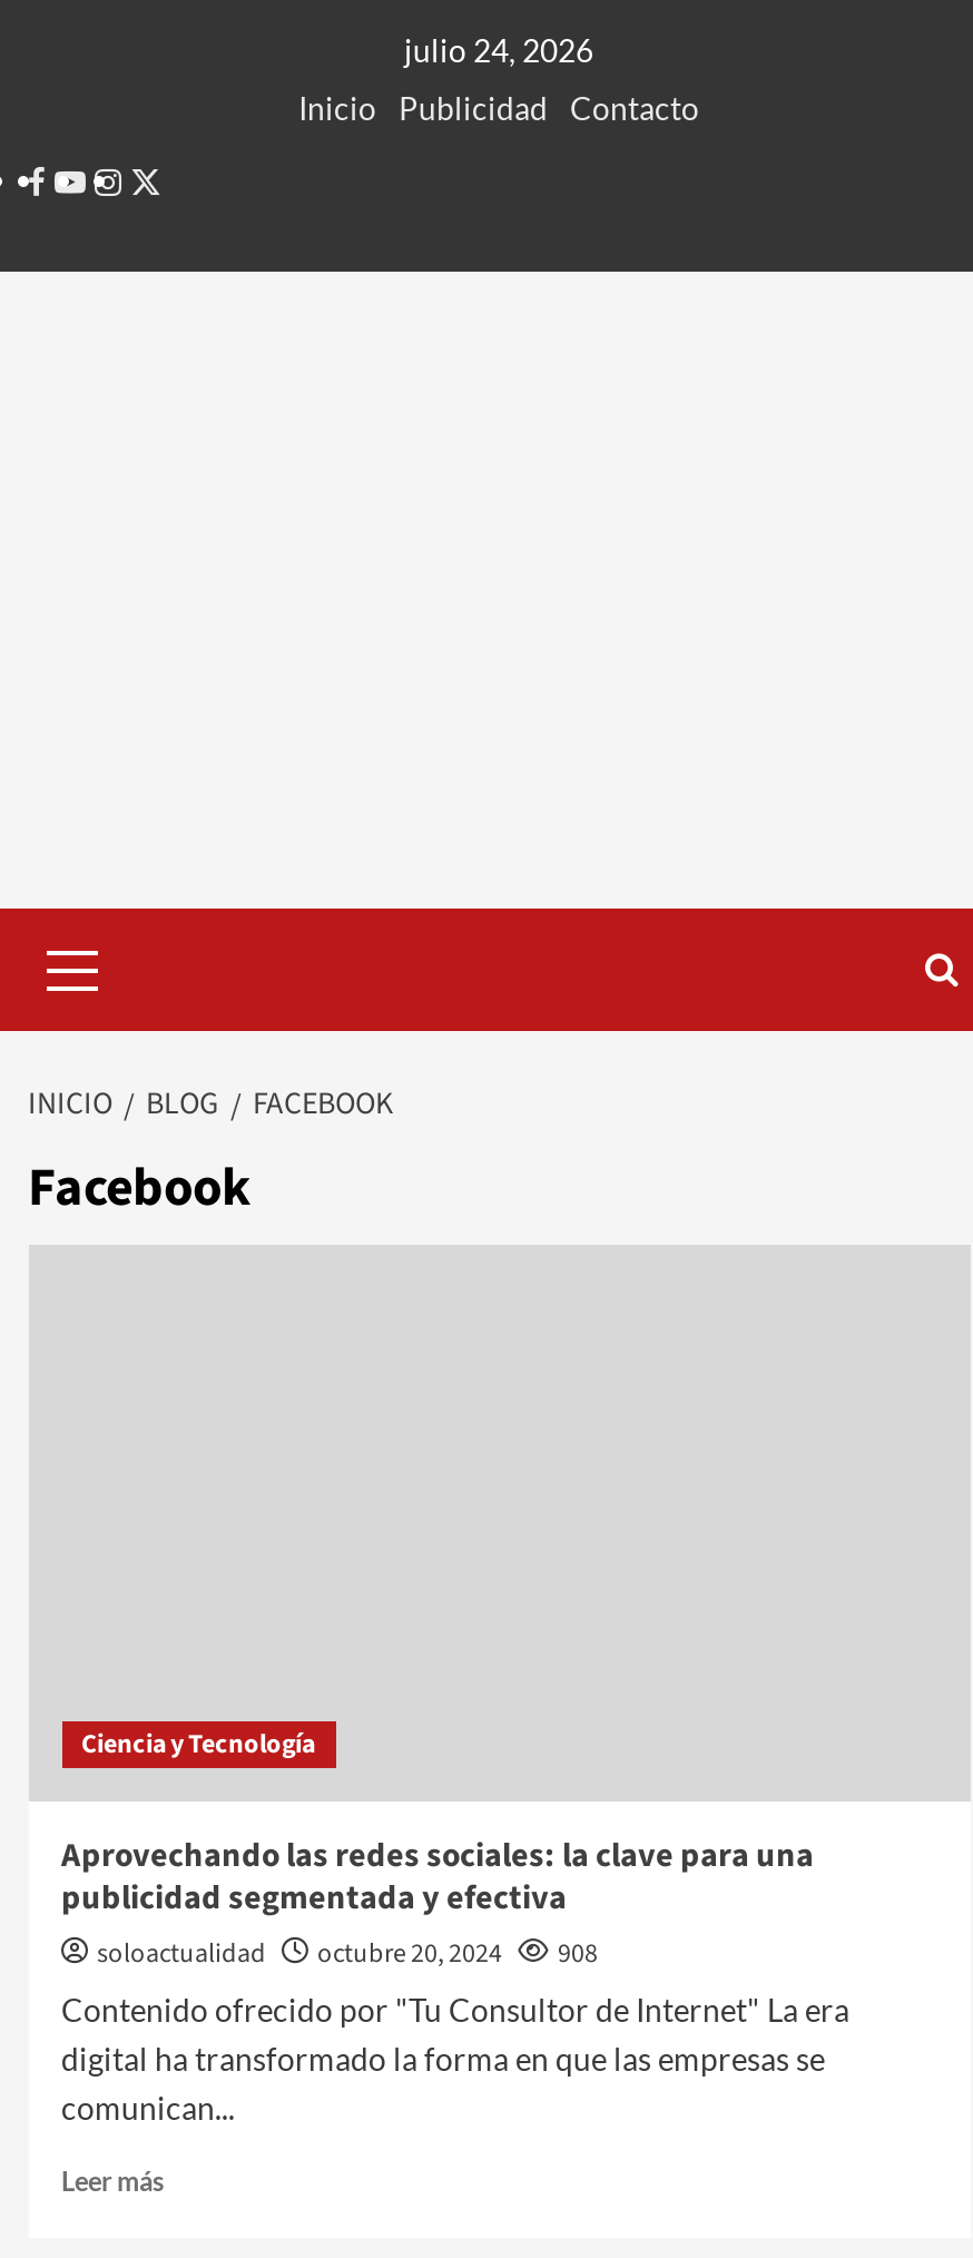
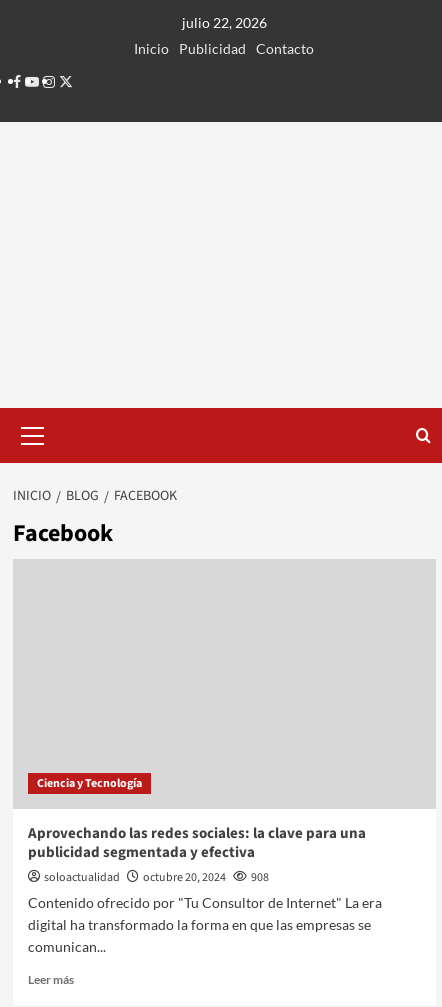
- julio 24, 2026
+ julio 22, 2026
